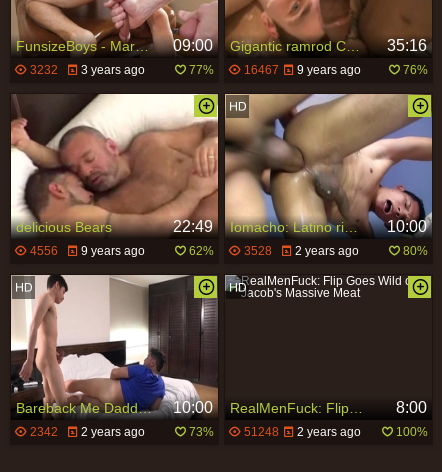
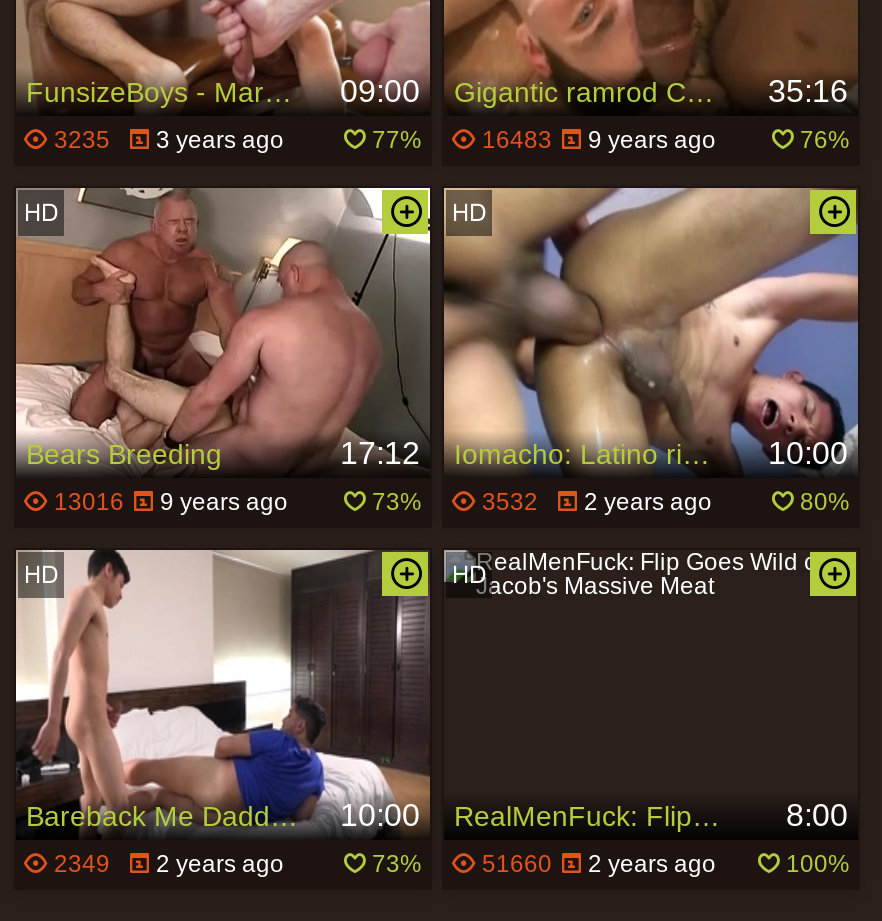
- 3232 3 years ago
+ 3235 3 years ago

- 77% 16467 9 years ago
+ 77% 16483 9 years ago

- [image]
- delicious Bears
- 22:49
+ [image]
+ Bears Breeding
+ 17:12

- 4556 9 years ago
+ 13016 9 years ago

- 62%
+ 73%

- 3528
+ 3532

- 2342 2 years ago
+ 2349 2 years ago

- 73% 51248 2 years ago
+ 73% 51660 2 years ago
